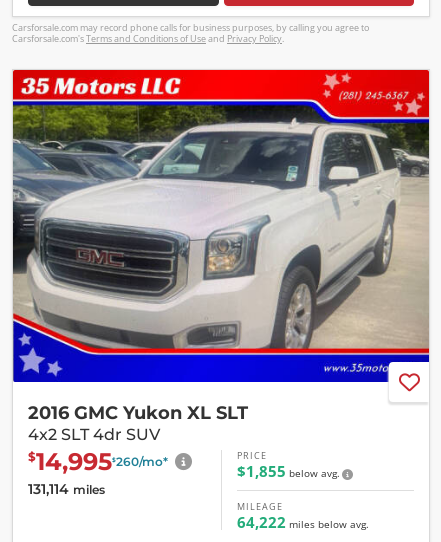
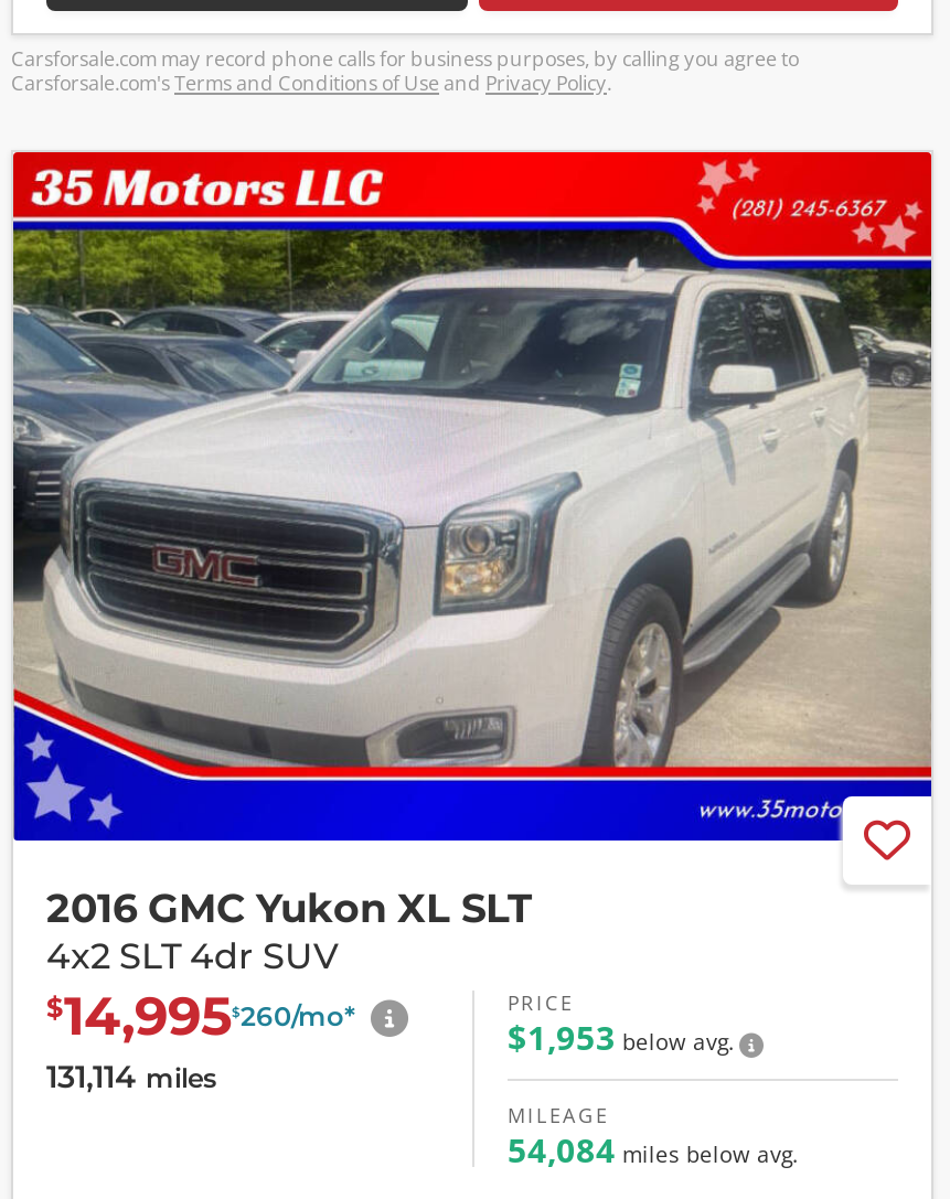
- $1,855 below avg.
+ $1,953 below avg.

- 64,222 miles below avg.
+ 54,084 miles below avg.
